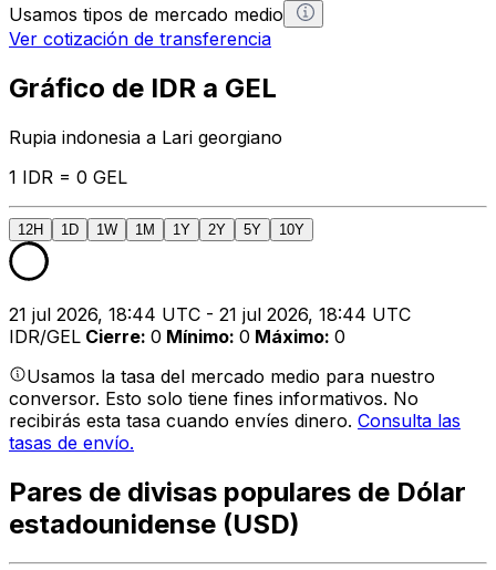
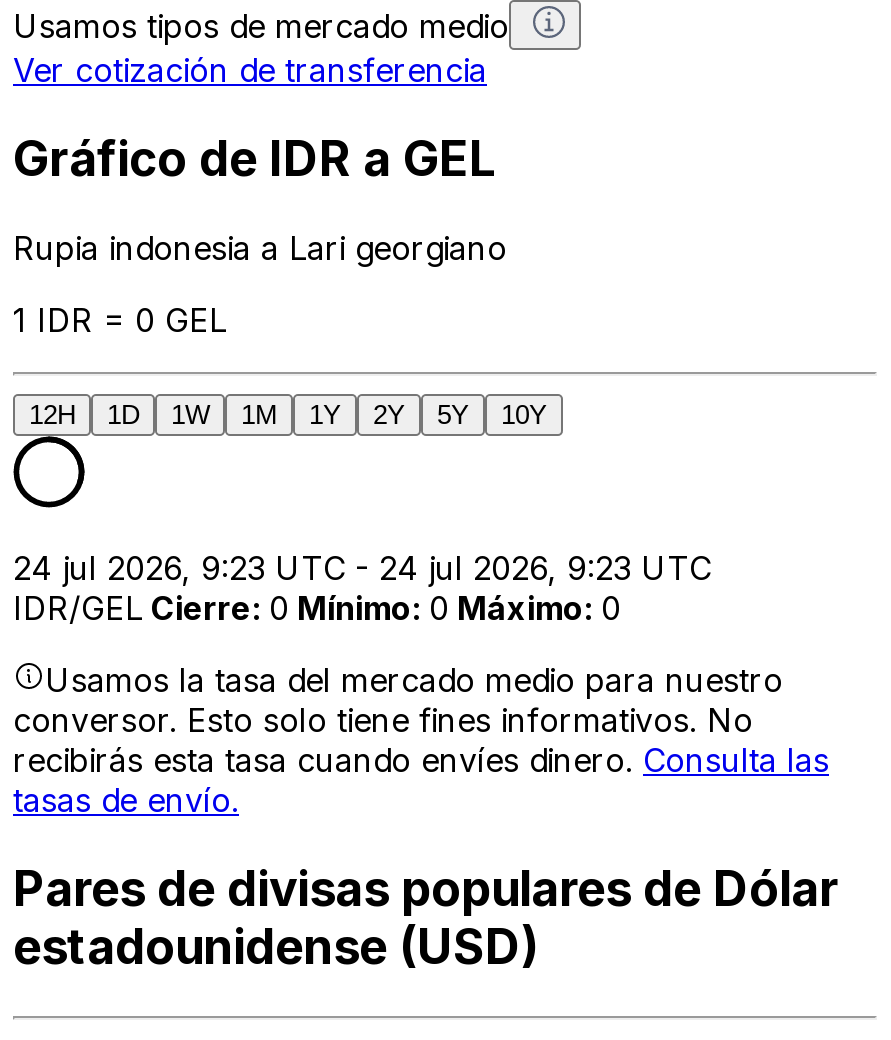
- 21 jul 2026, 18:44 UTC - 21 jul 2026, 18:44 UTC
+ 24 jul 2026, 9:23 UTC - 24 jul 2026, 9:23 UTC
